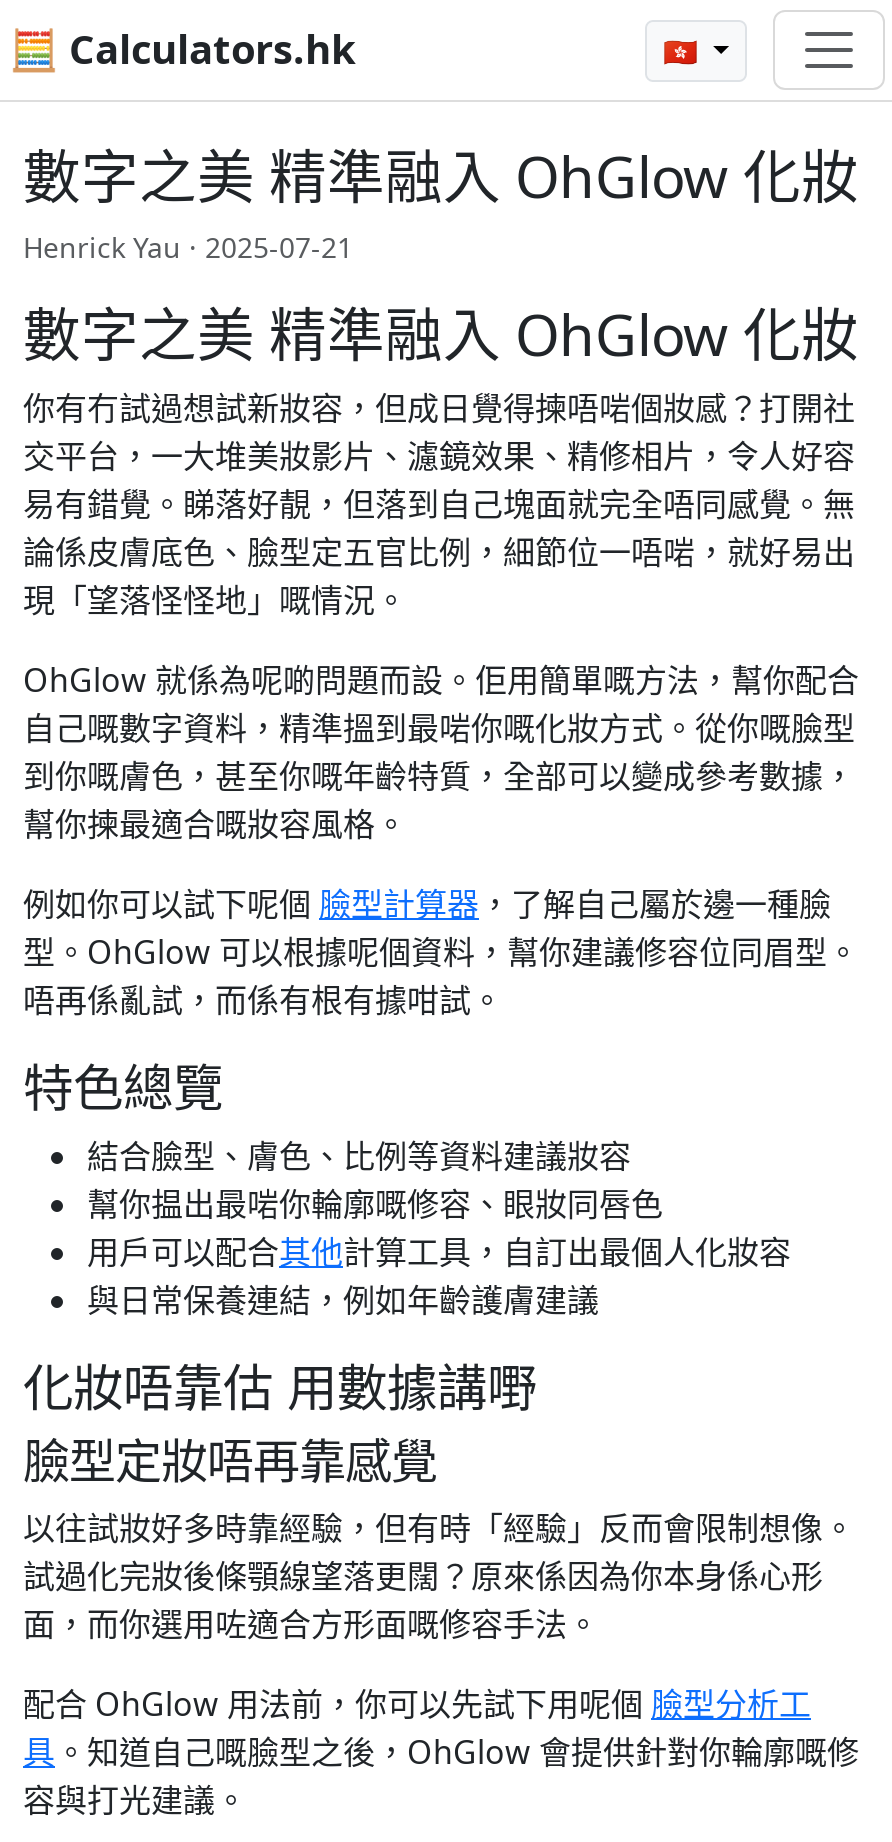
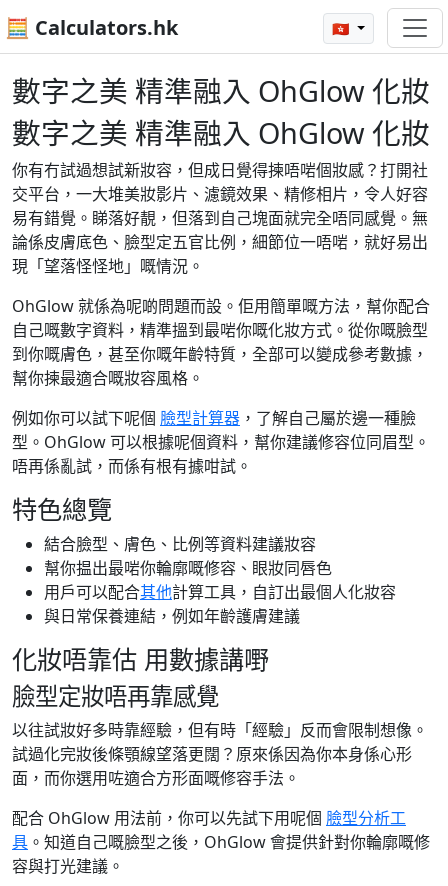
- Henrick Yau · 2025-07-21
